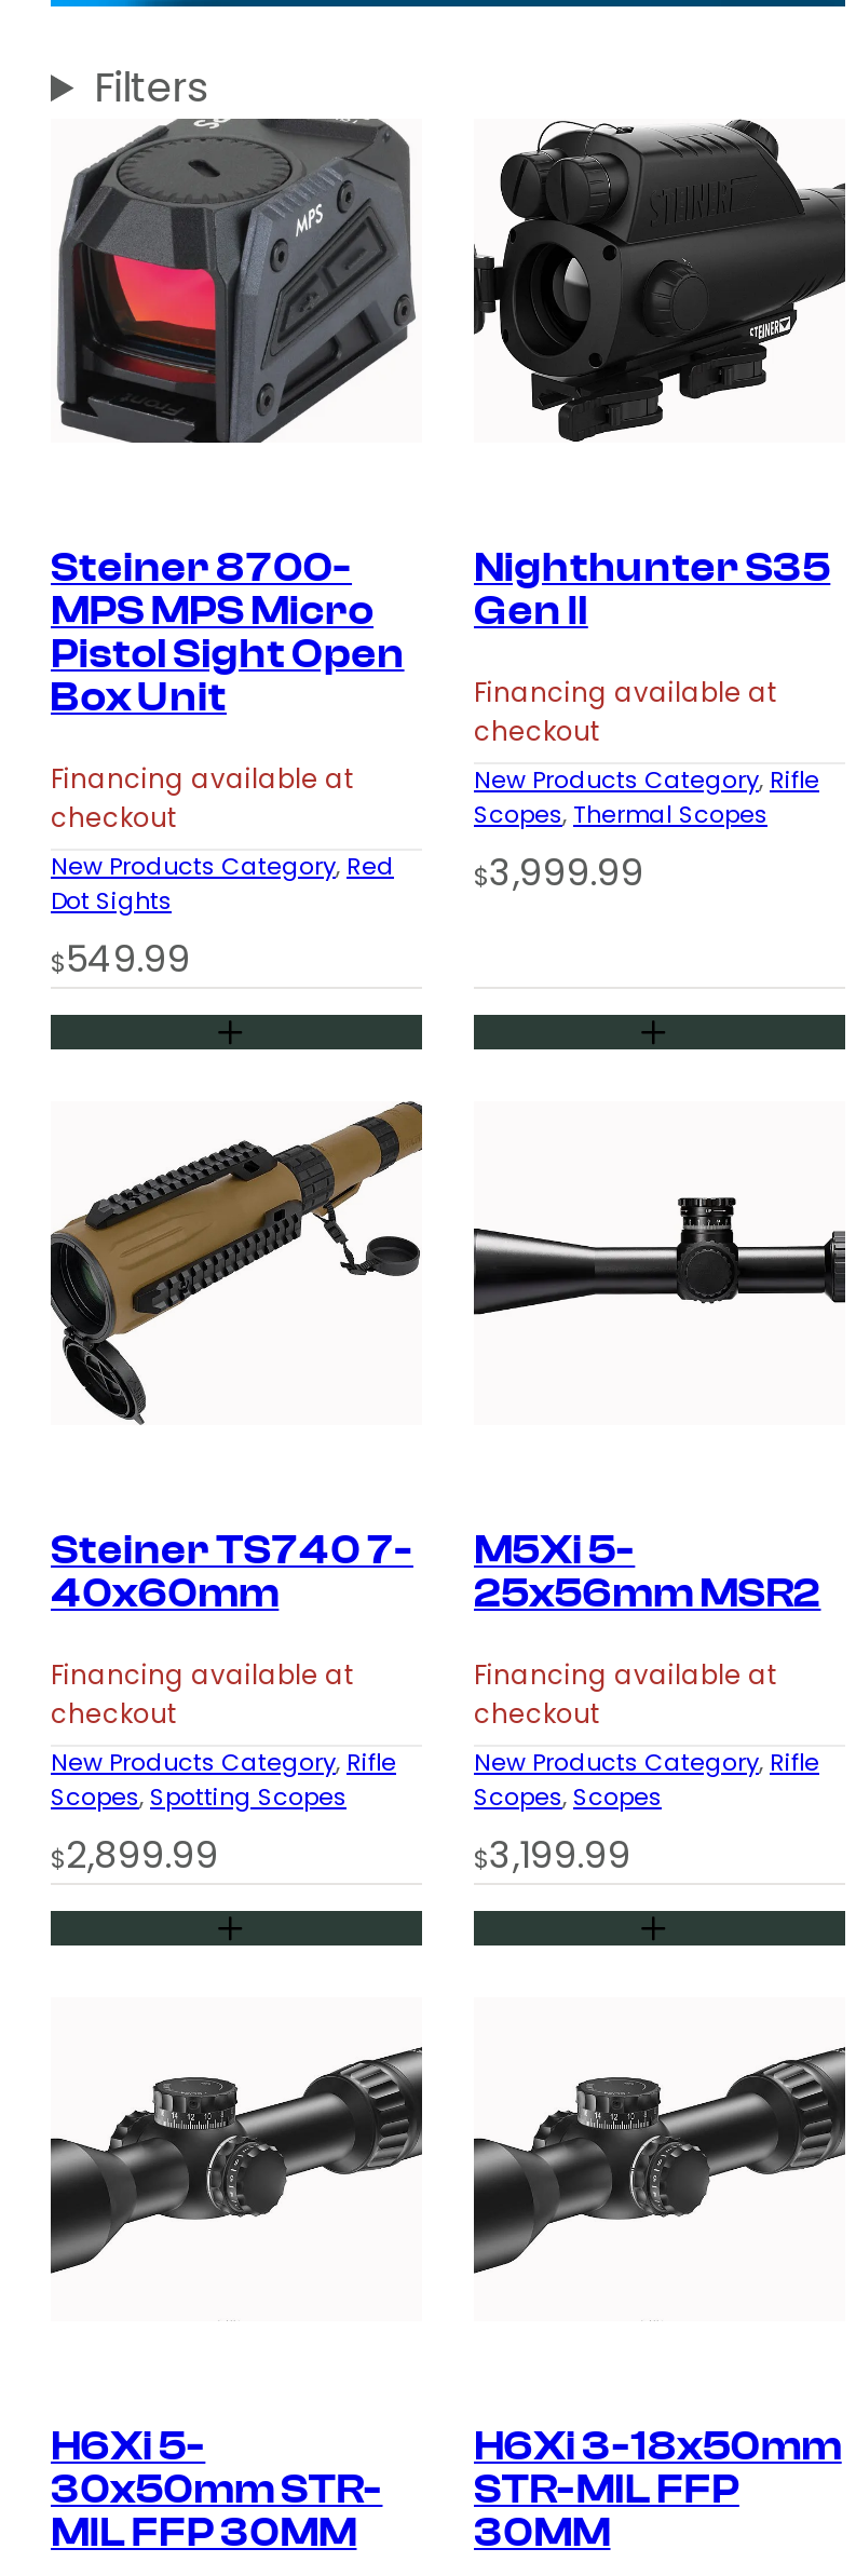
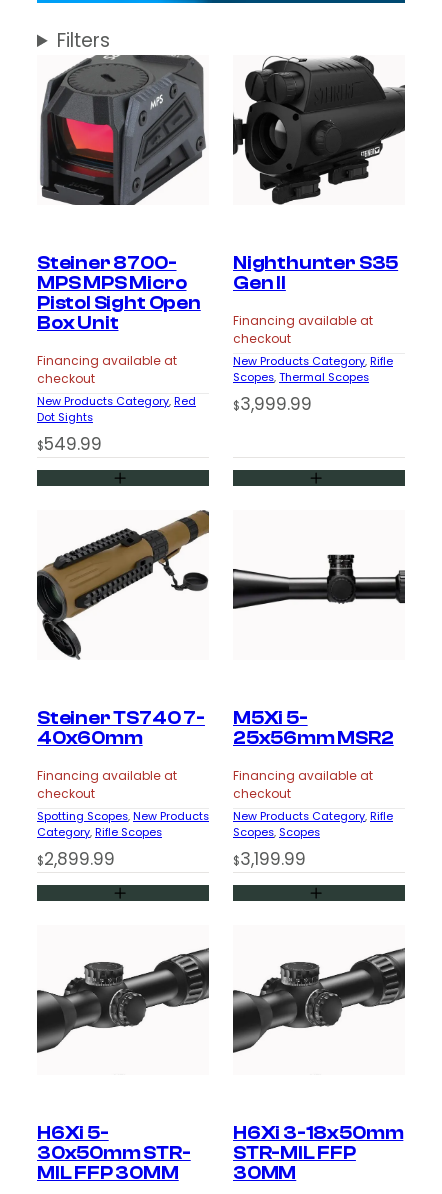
- New Products Category, Rifle
- Scopes, Spotting Scopes
+ Spotting Scopes, New Products
+ Category, Rifle Scopes
